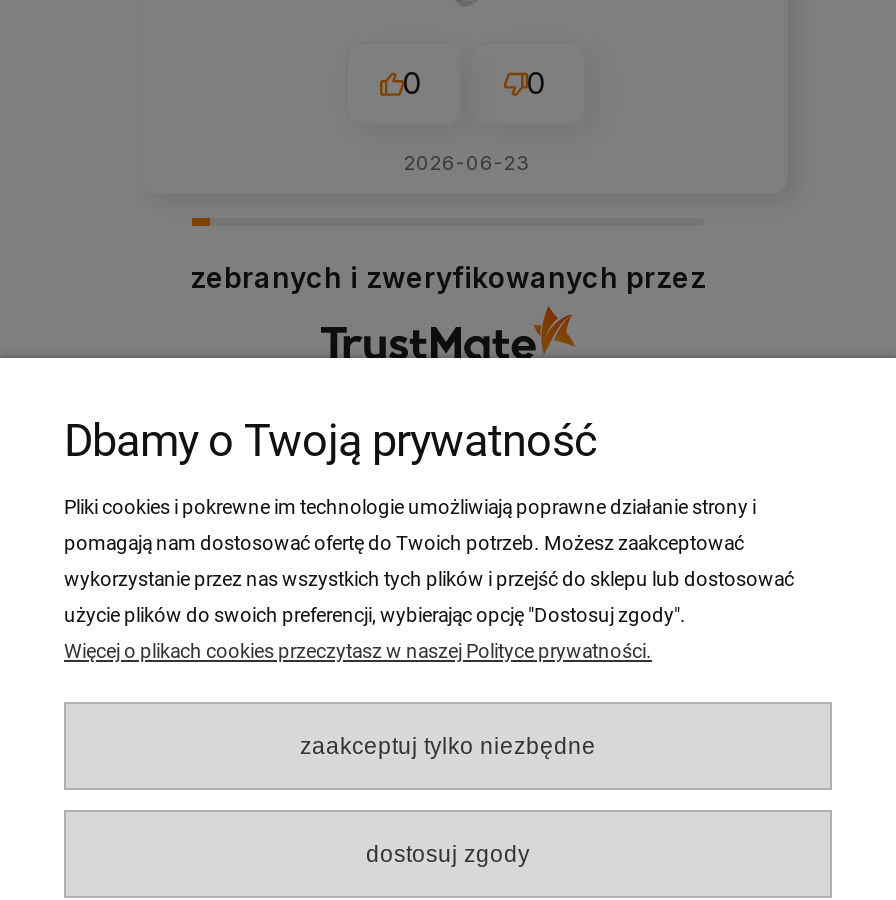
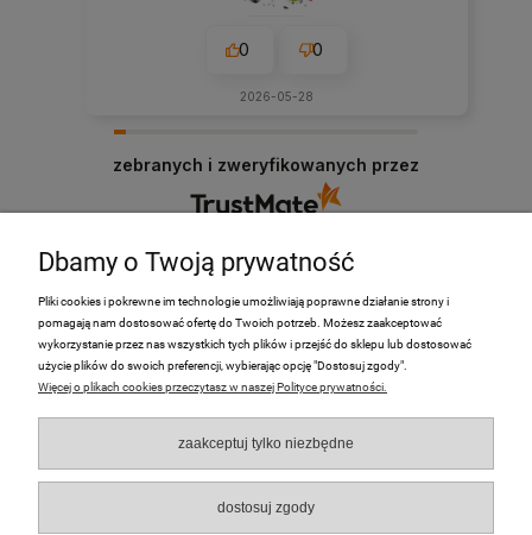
- 2026-06-23
+ 2026-05-28
